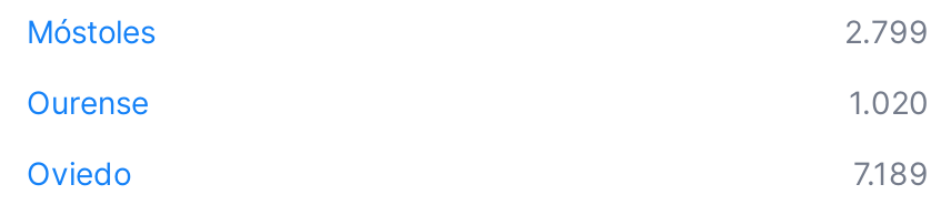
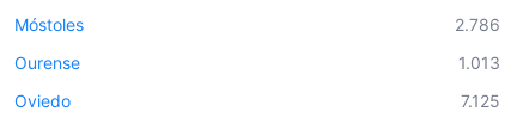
- 2.799
+ 2.786

- 1.020
+ 1.013

- 7.189
+ 7.125
